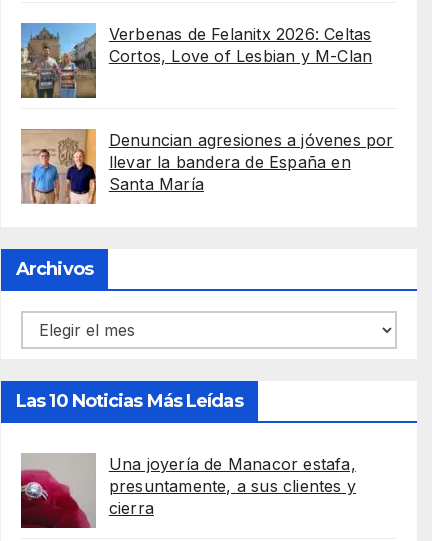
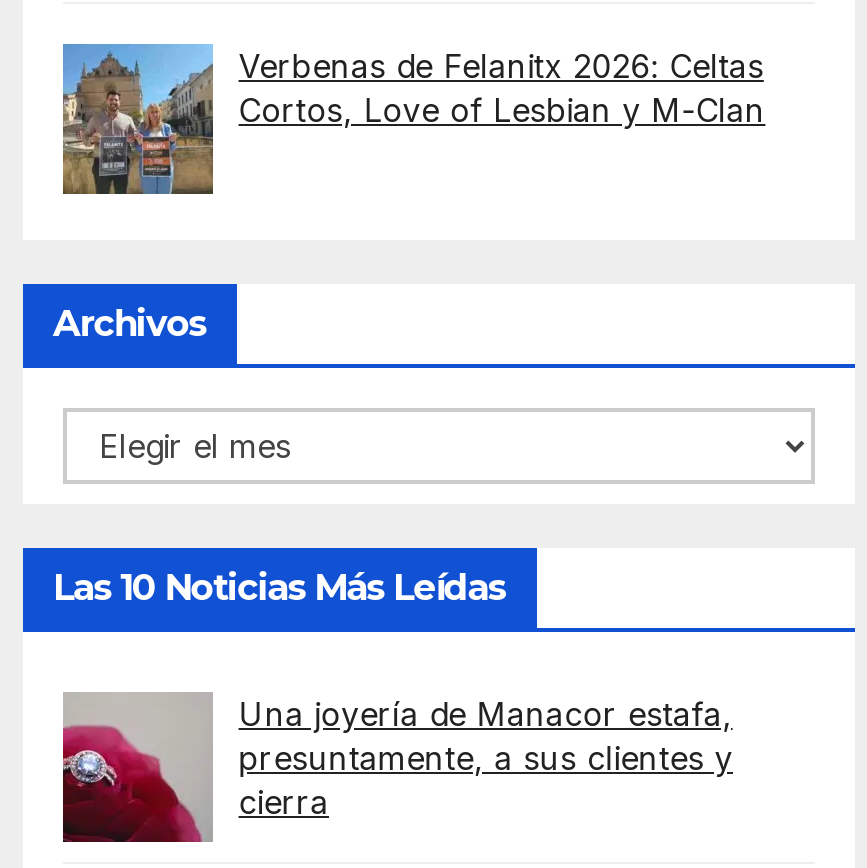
- [image]
- Denuncian agresiones a jóvenes por
- llevar la bandera de España en
- Santa María
